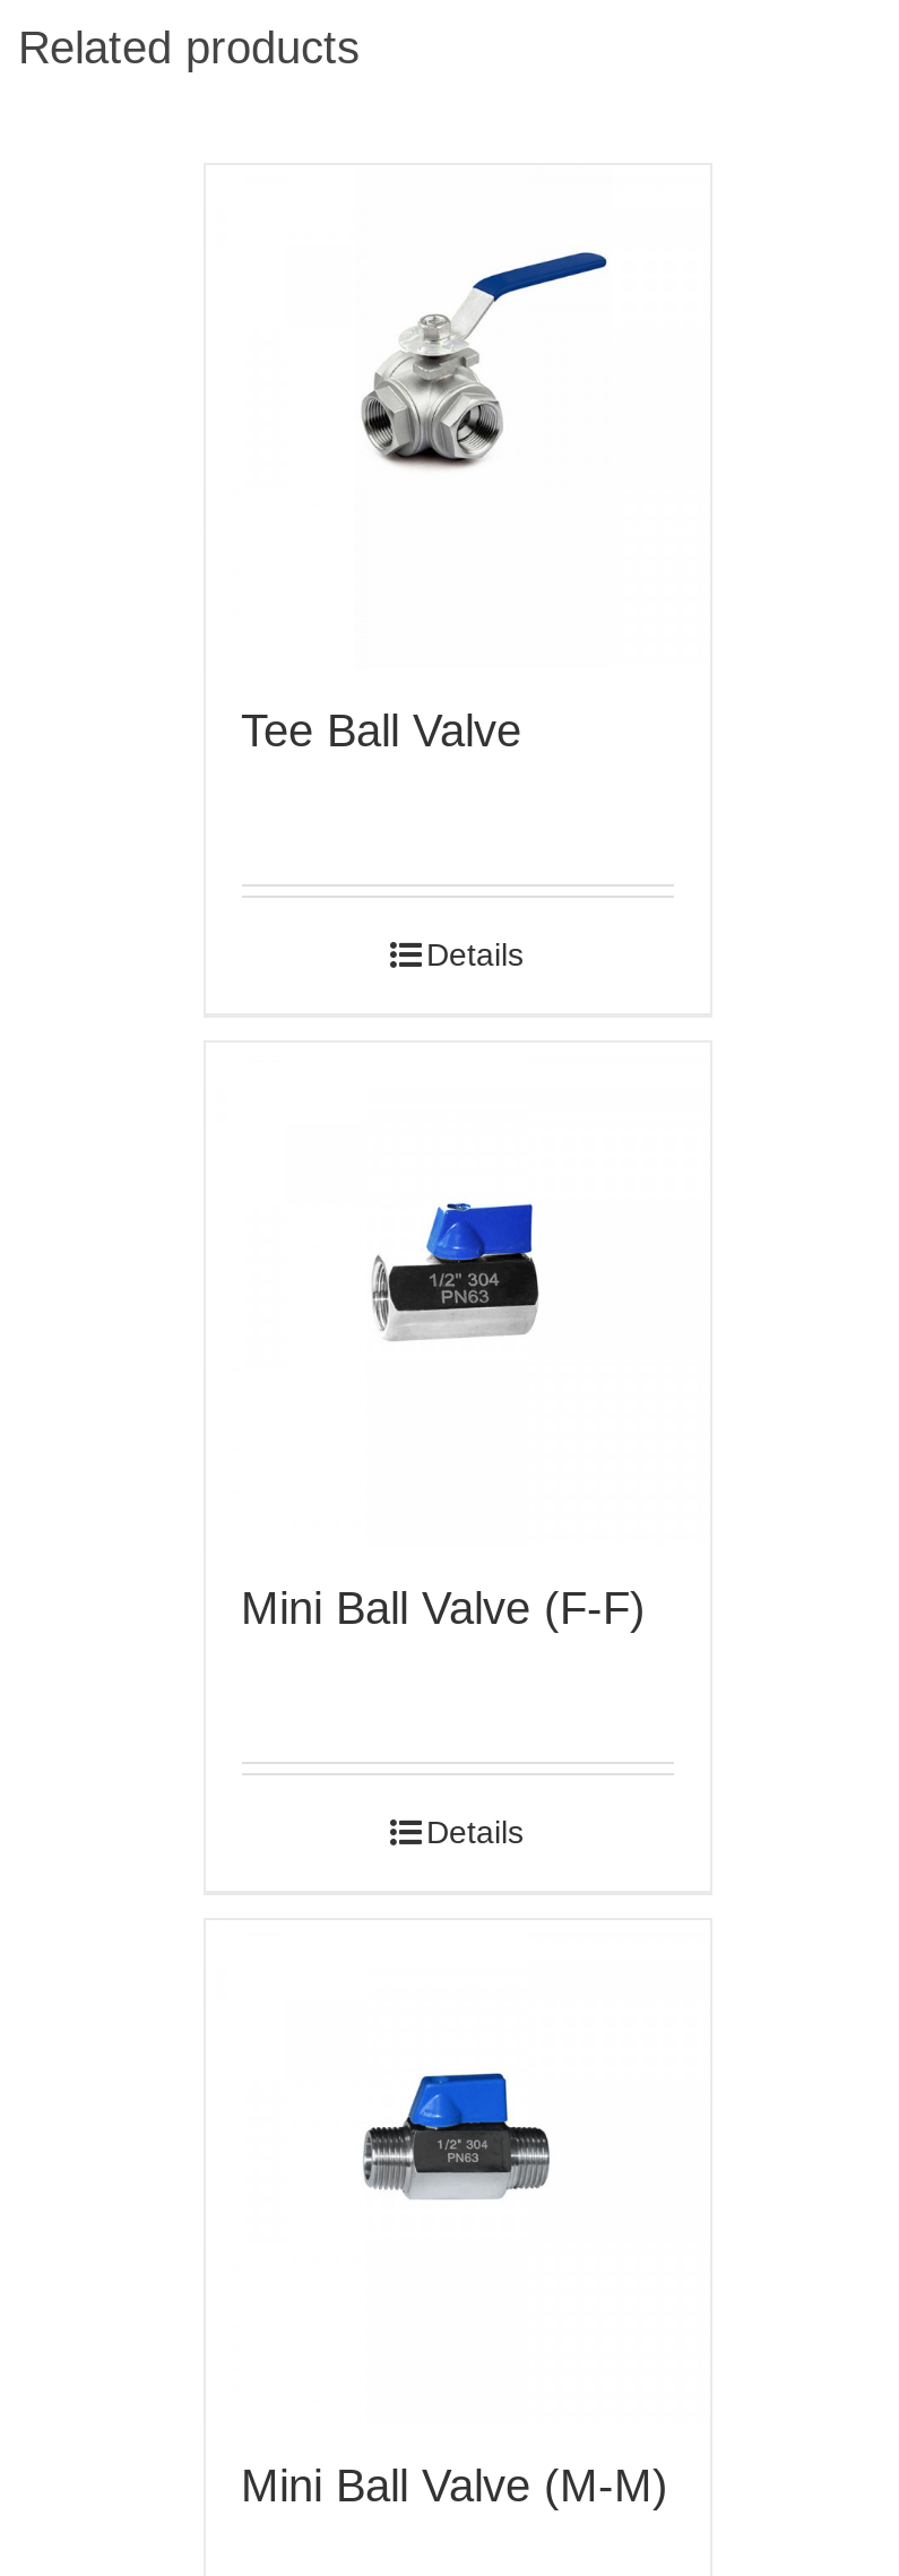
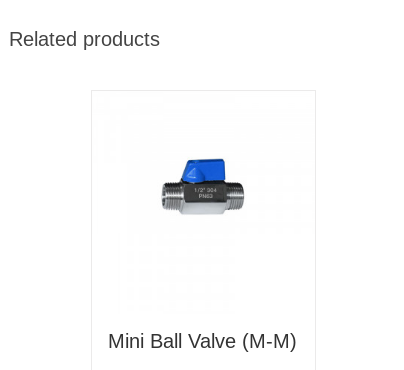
- [image]

- Tee Ball Valve

- Details

- [image]

- Mini Ball Valve (F-F)

- Details
